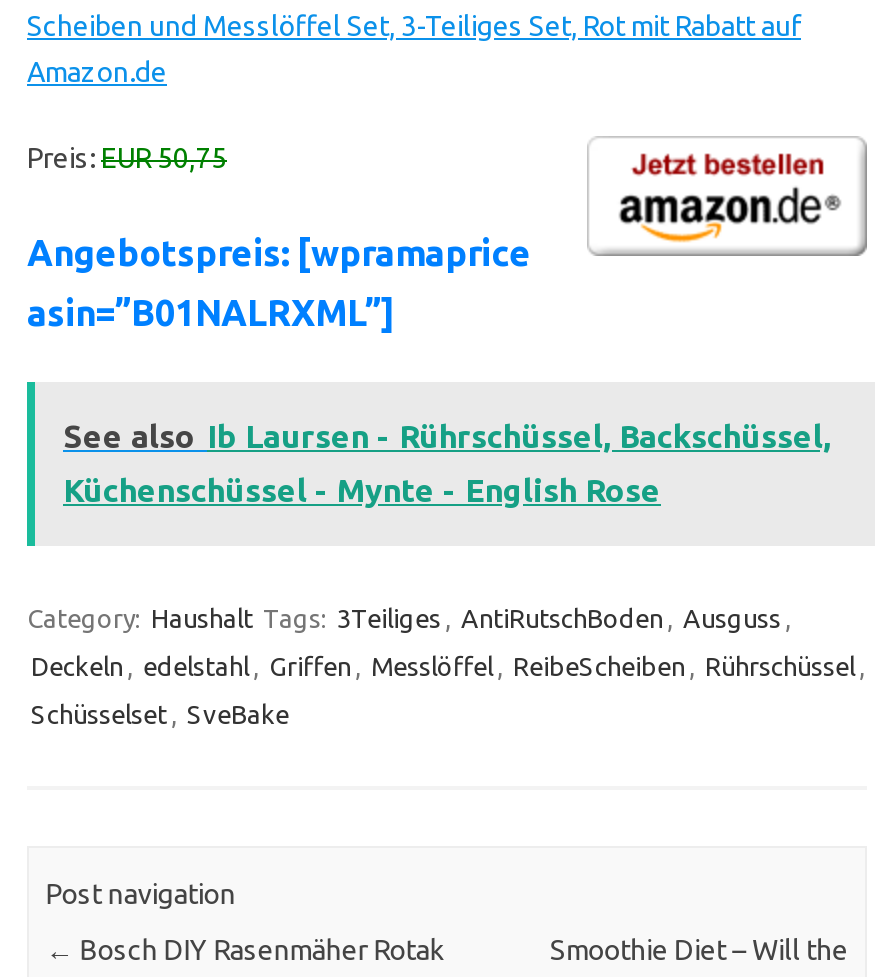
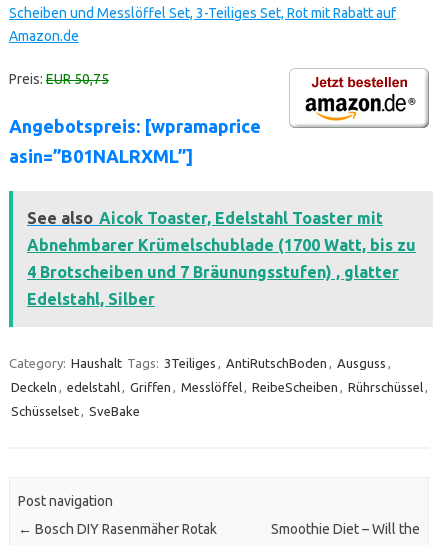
- See also Ib Laursen - Rührschüssel, Backschüssel,
- Küchenschüssel - Mynte - English Rose
+ See also Aicok Toaster, Edelstahl Toaster mit
+ Abnehmbarer Krümelschublade (1700 Watt, bis zu
+ 4 Brotscheiben und 7 Bräunungsstufen) , glatter
+ Edelstahl, Silber
